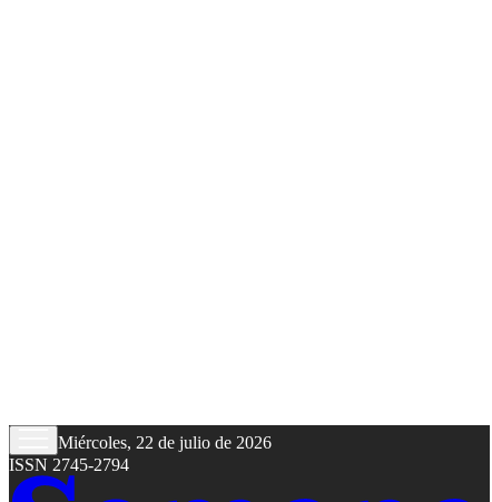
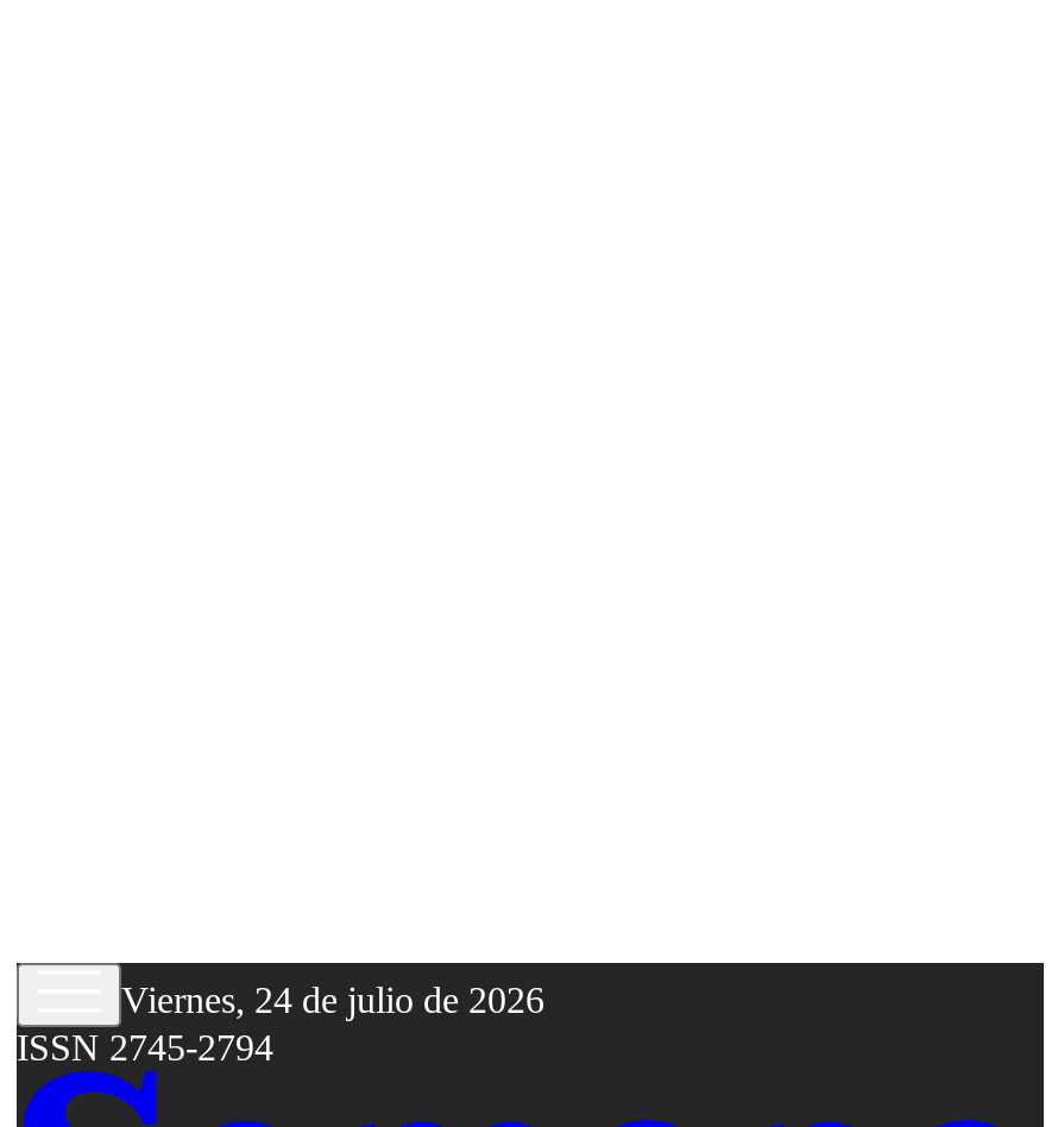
- Miércoles, 22 de julio de 2026
+ Viernes, 24 de julio de 2026
